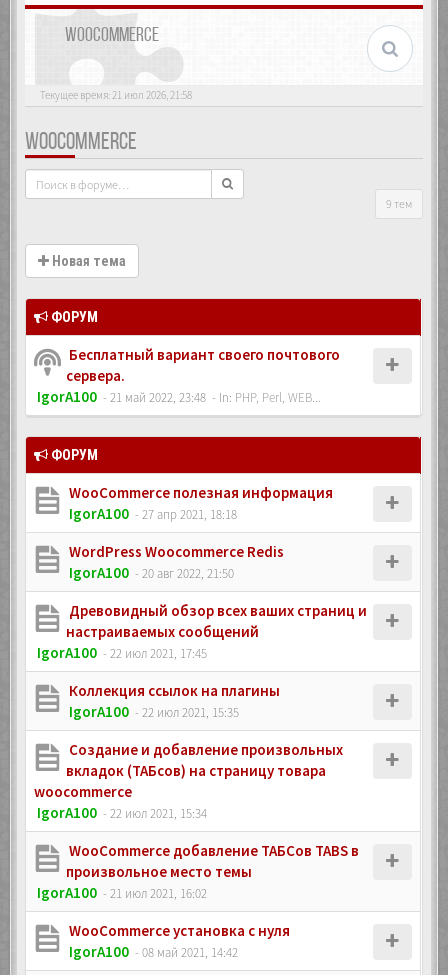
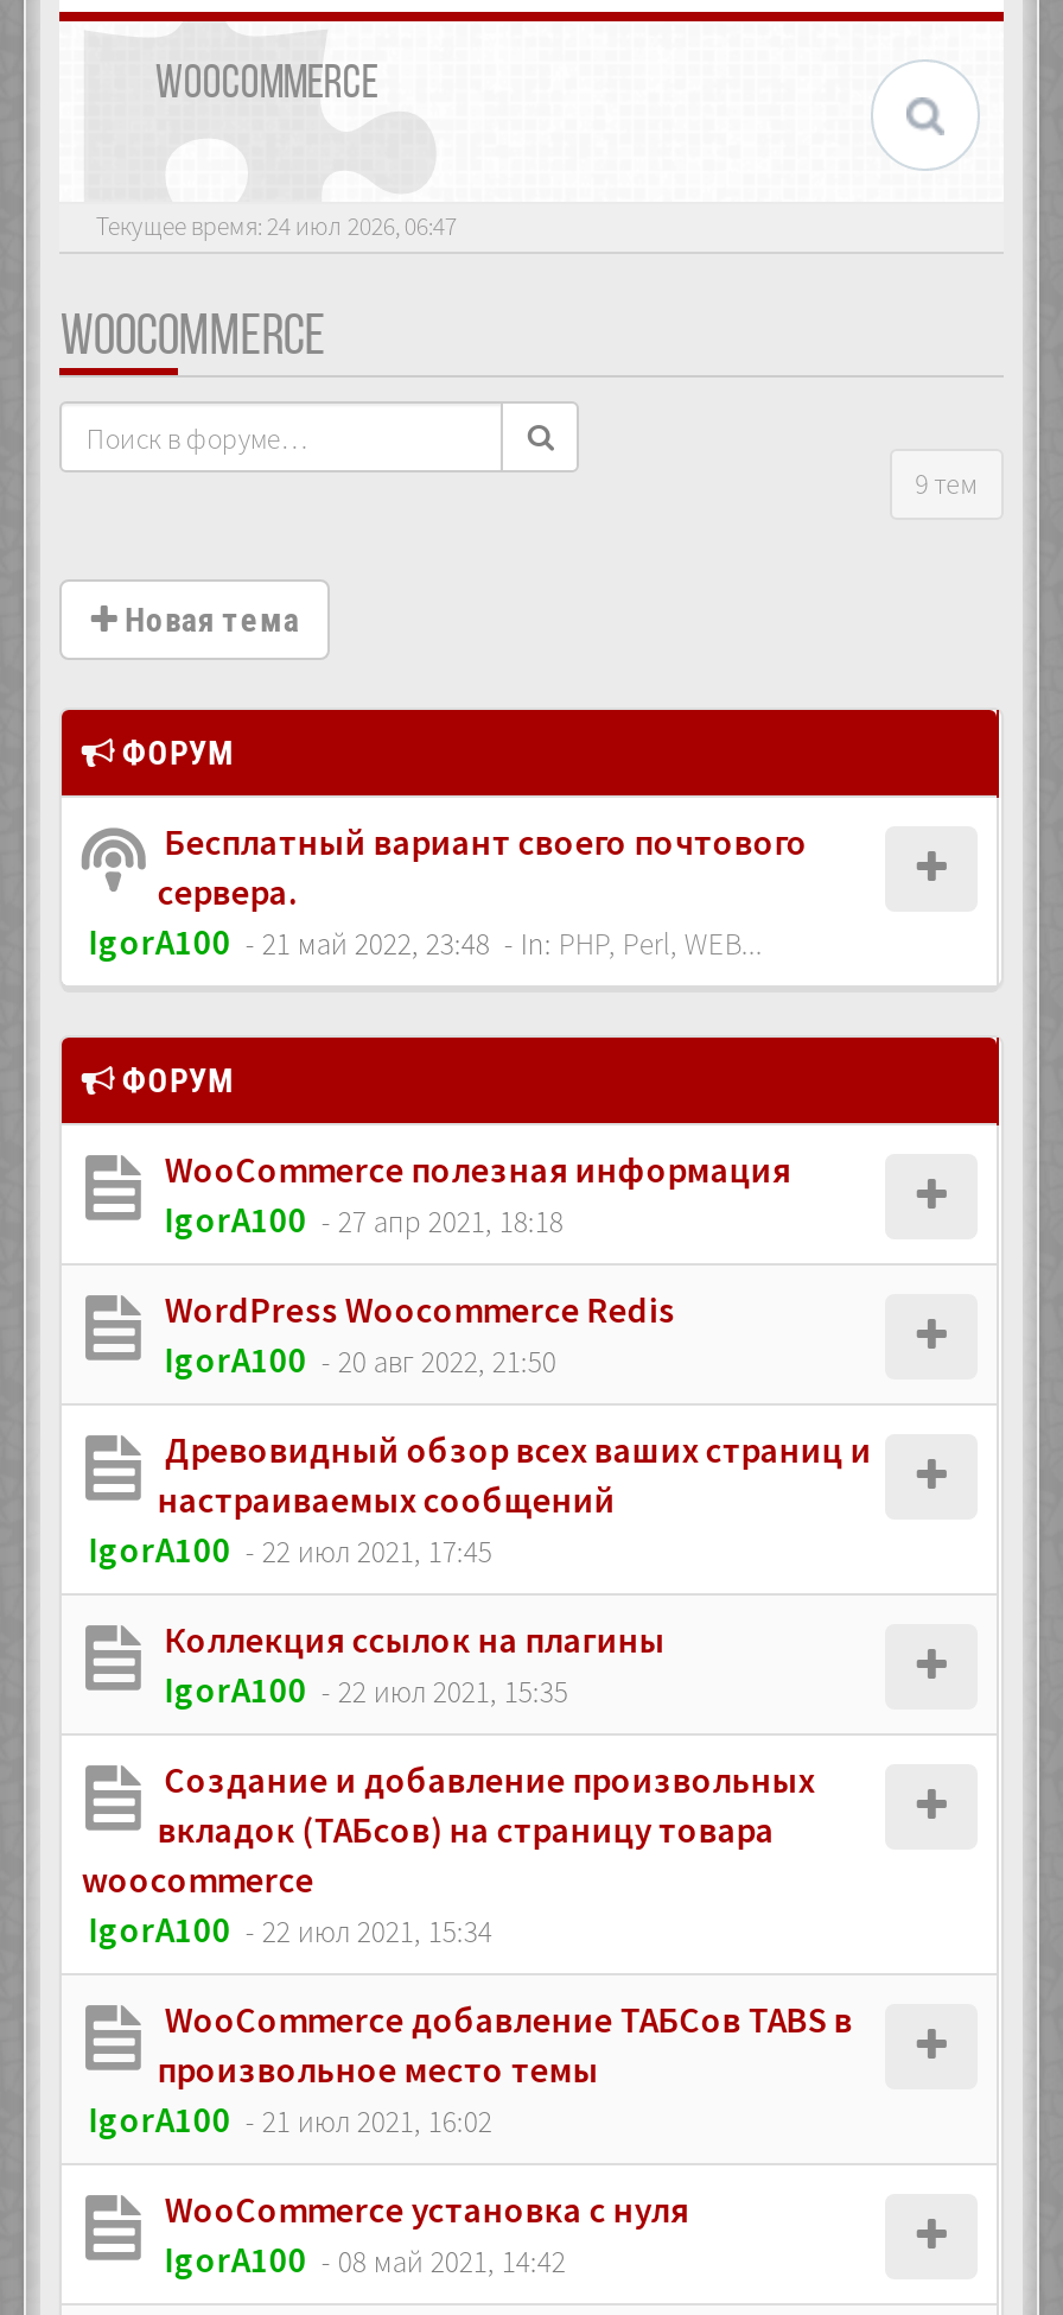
- Текущее время: 21 июл 2026, 21:58
+ Текущее время: 24 июл 2026, 06:47
